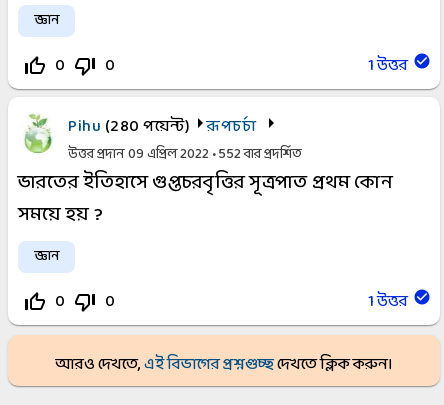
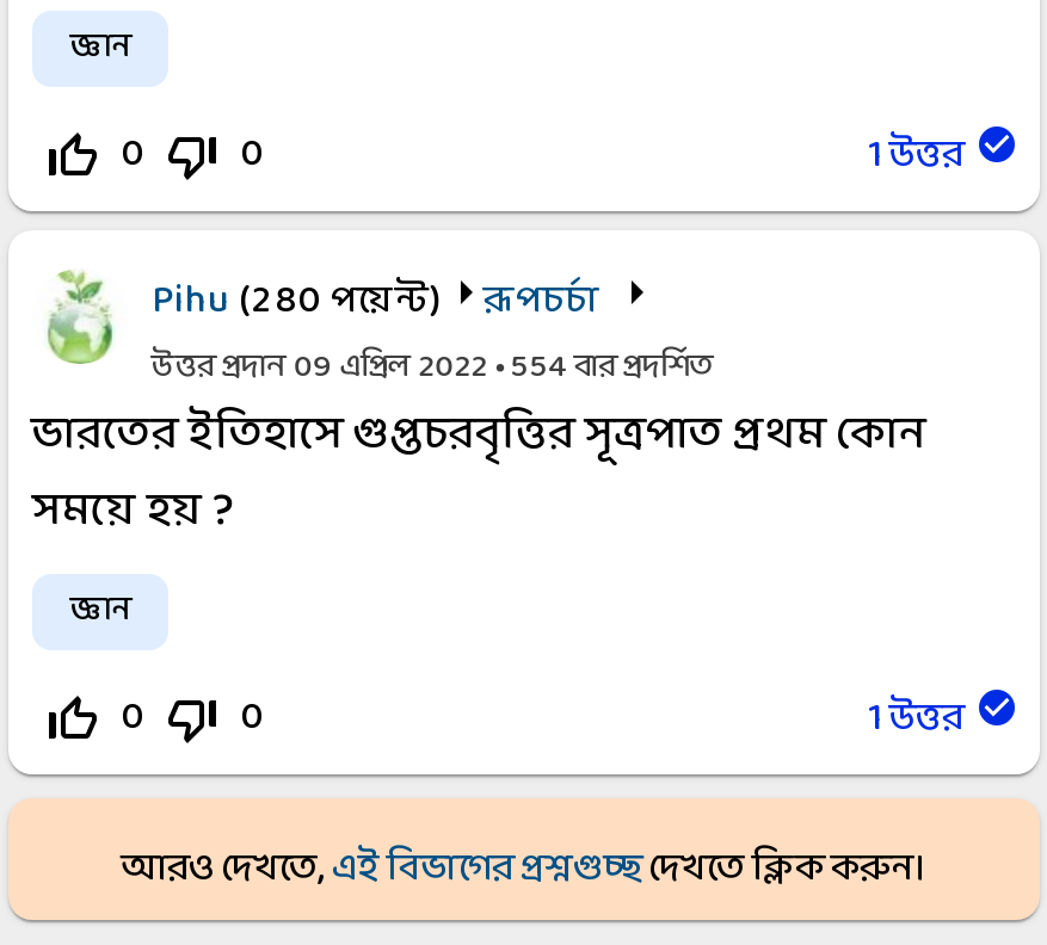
- উত্তর প্রদান 09 এপ্রিল 2022 552বার প্রদর্শিত
+ উত্তর প্রদান 09 এপ্রিল 2022 554বার প্রদর্শিত
